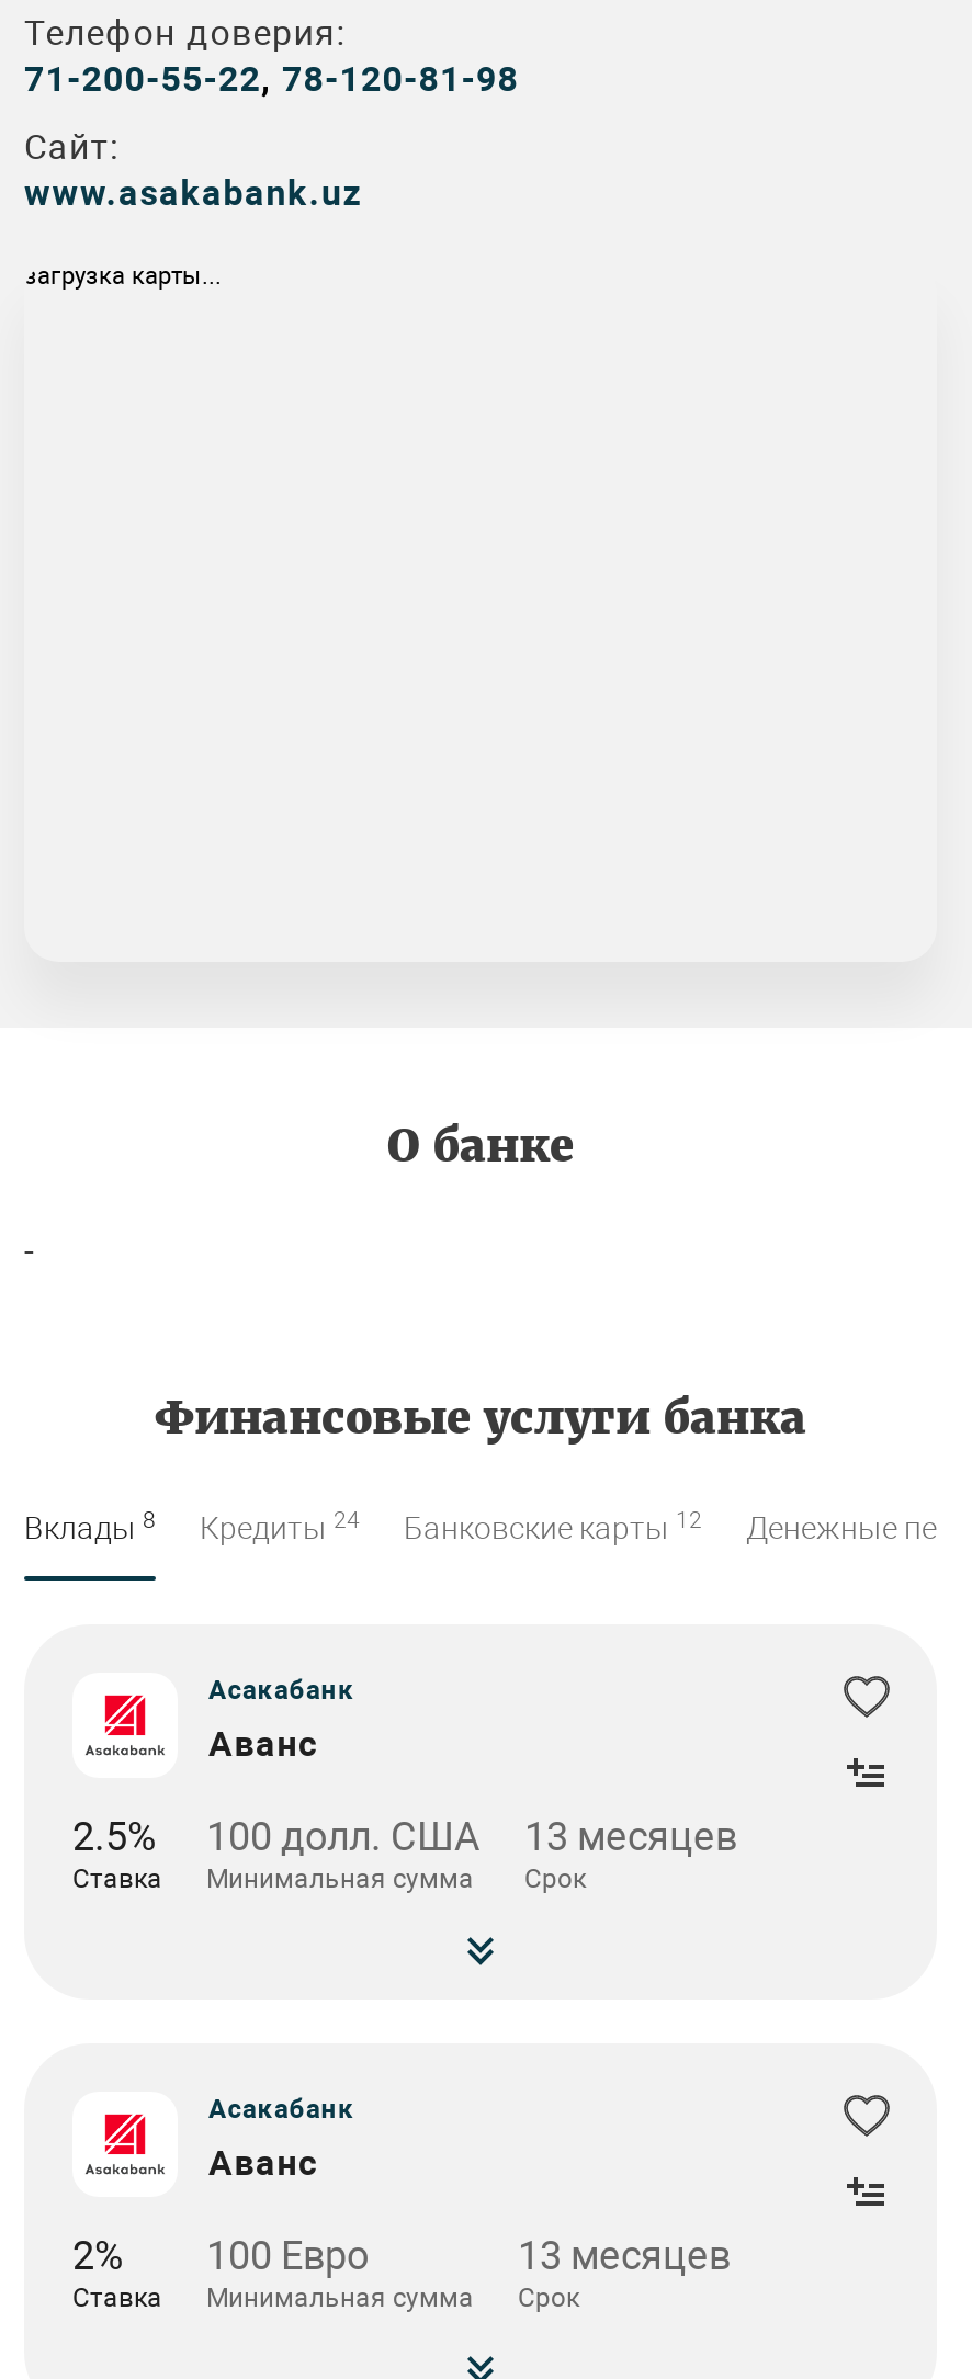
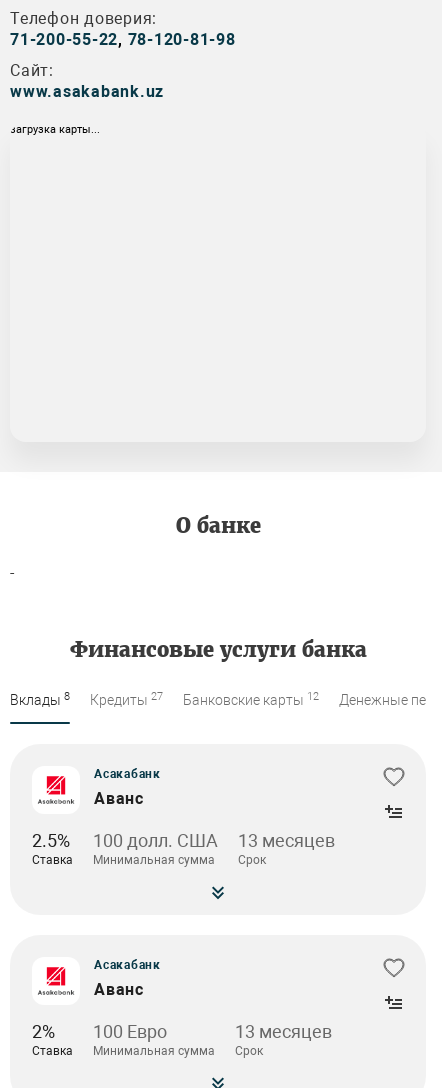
- Кредиты 24
+ Кредиты 27
